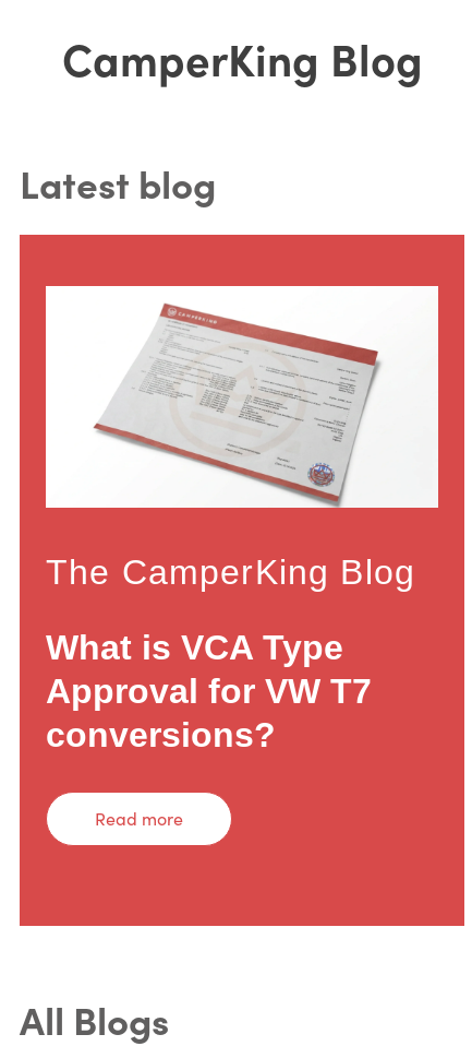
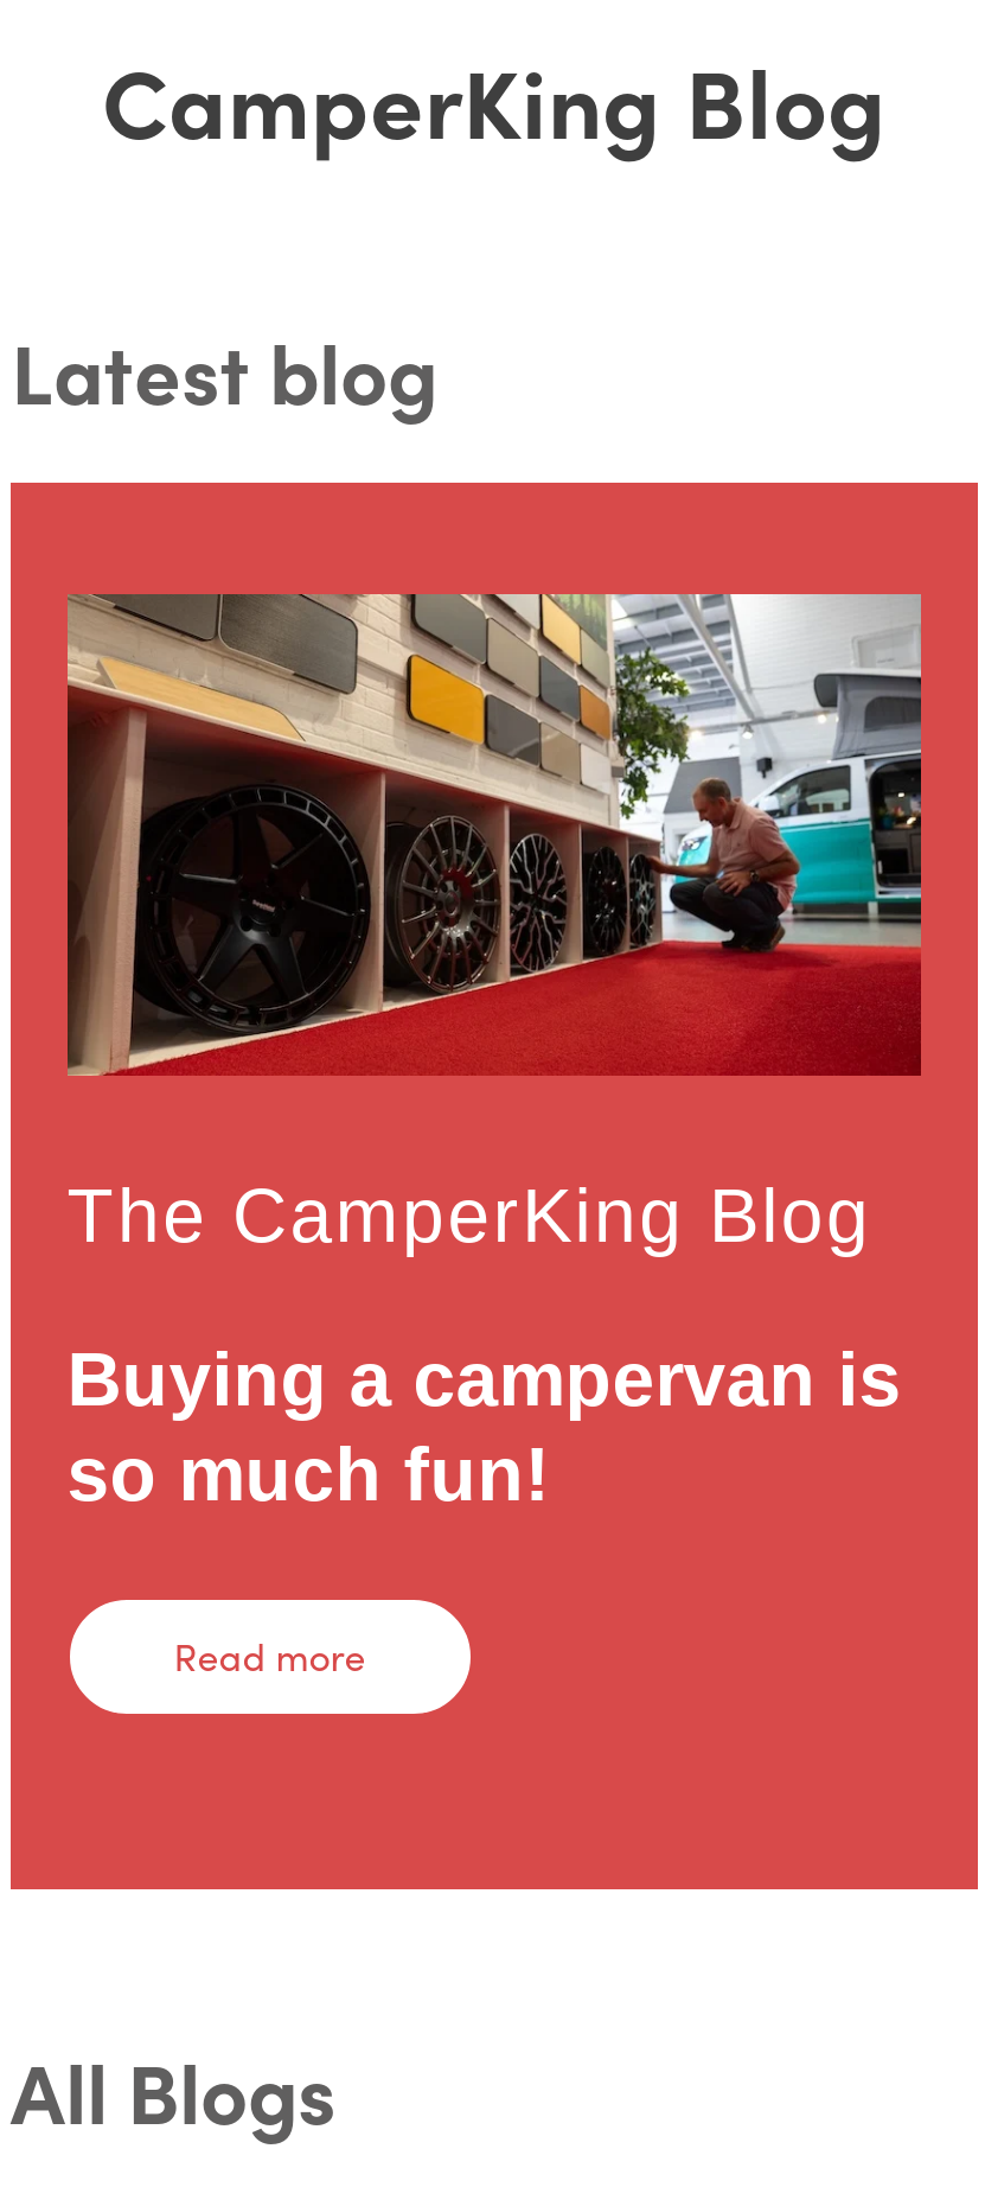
- [image]
+ [image]

- What is VCA Type
- Approval for VW T7
- conversions?
+ Buying a campervan is
+ so much fun!
